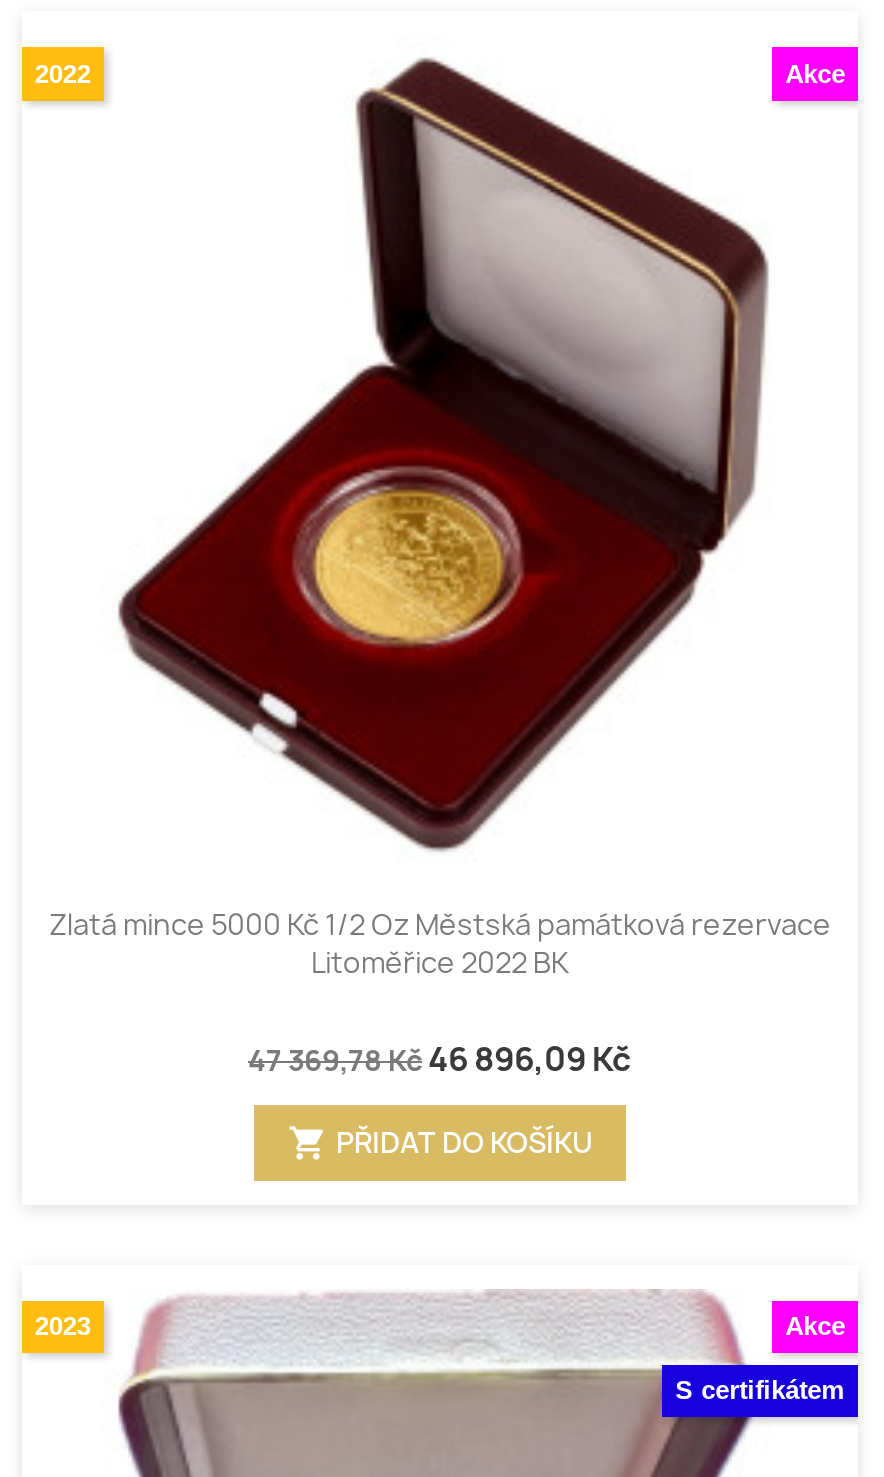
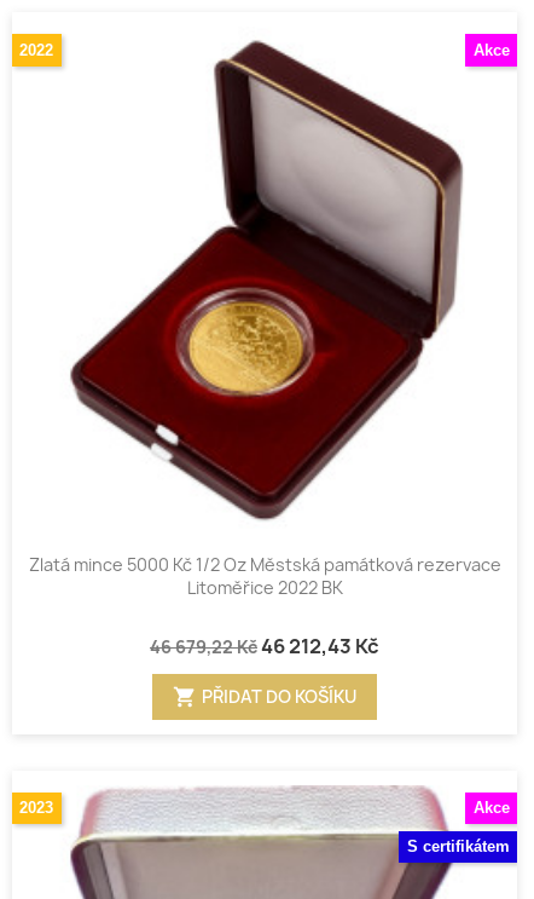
- 47 369,78 Kč 46 896,09 Kč
+ 46 679,22 Kč 46 212,43 Kč
